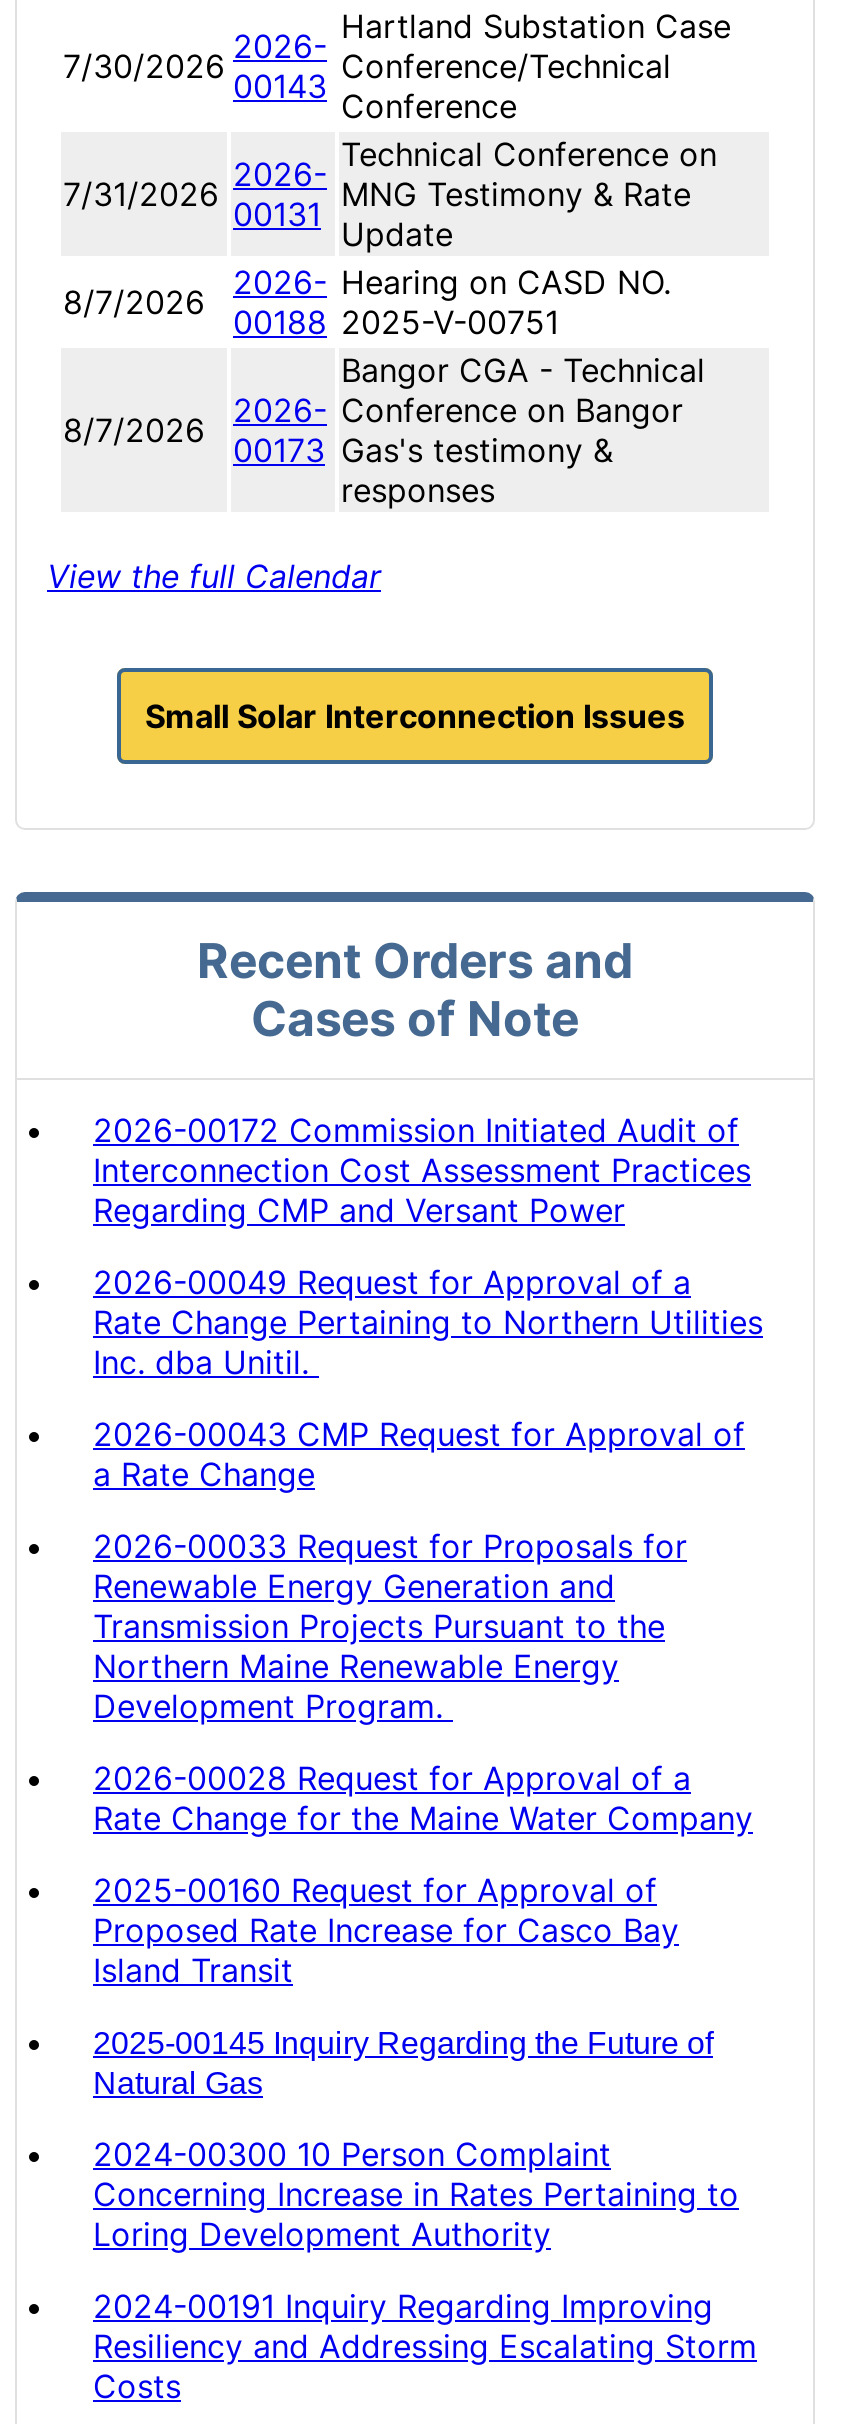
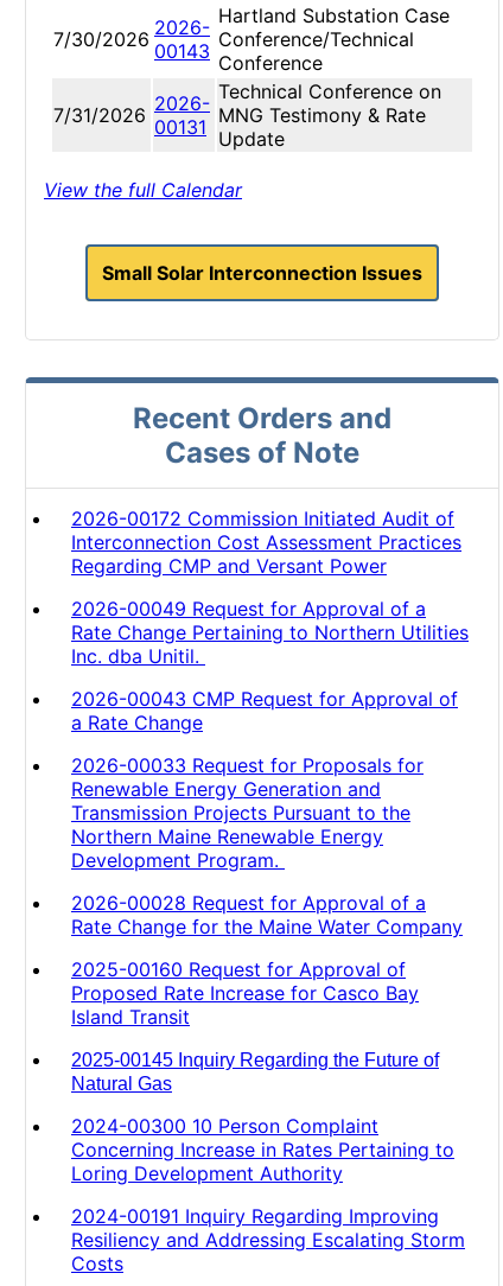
- 8/7/2026
- 2026-
- 00188

- Hearing on CASD NO.
- 2025-V-00751
- 8/7/2026
- 2026-
- 00173

- Bangor CGA - Technical
- Conference on Bangor
- Gas's testimony &
- responses
